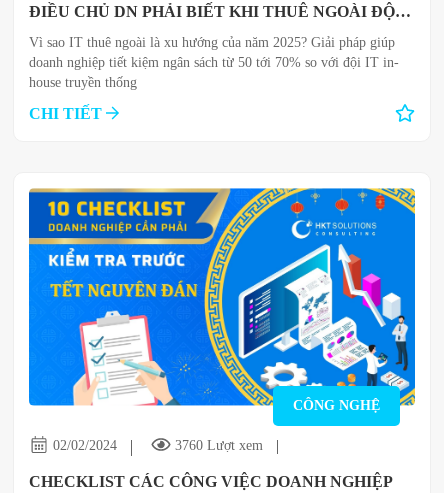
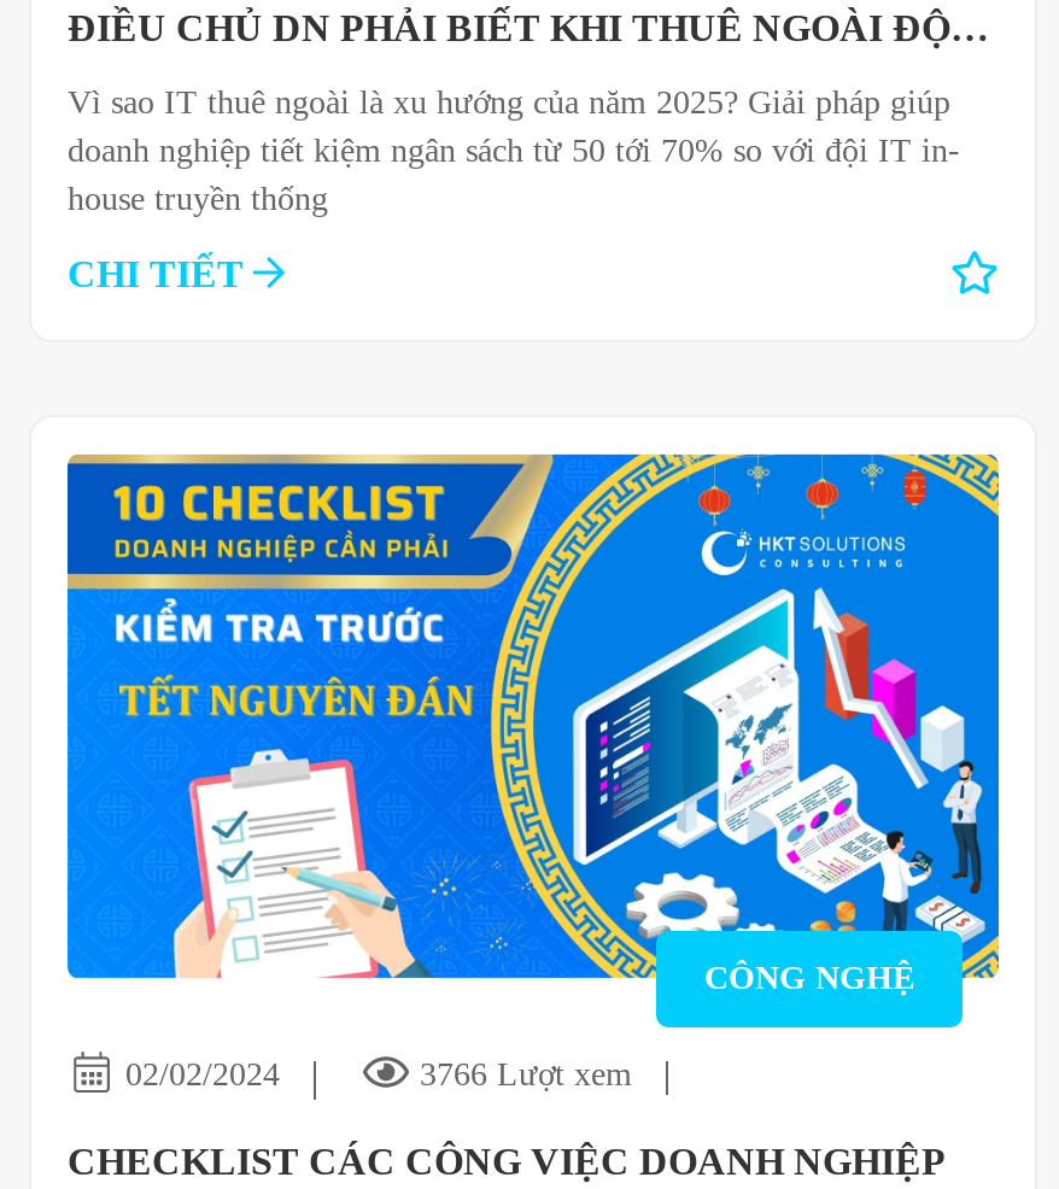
- 3760 Lượt xem
+ 3766 Lượt xem
